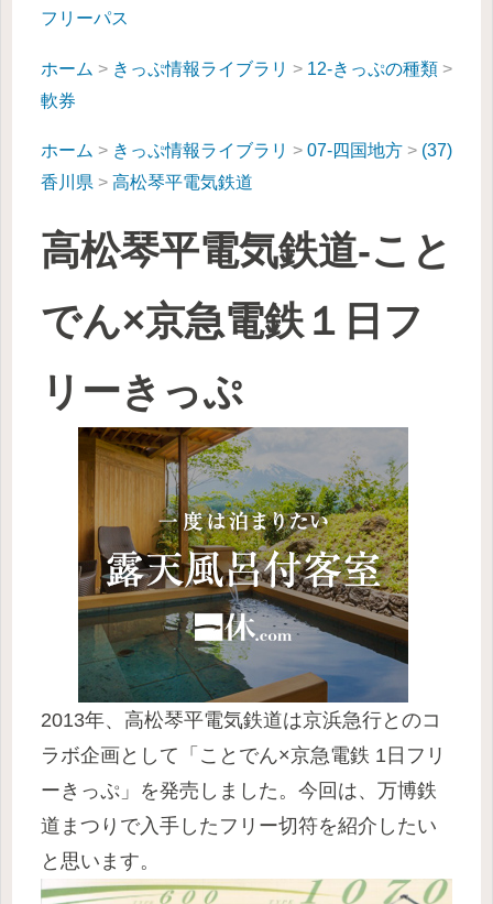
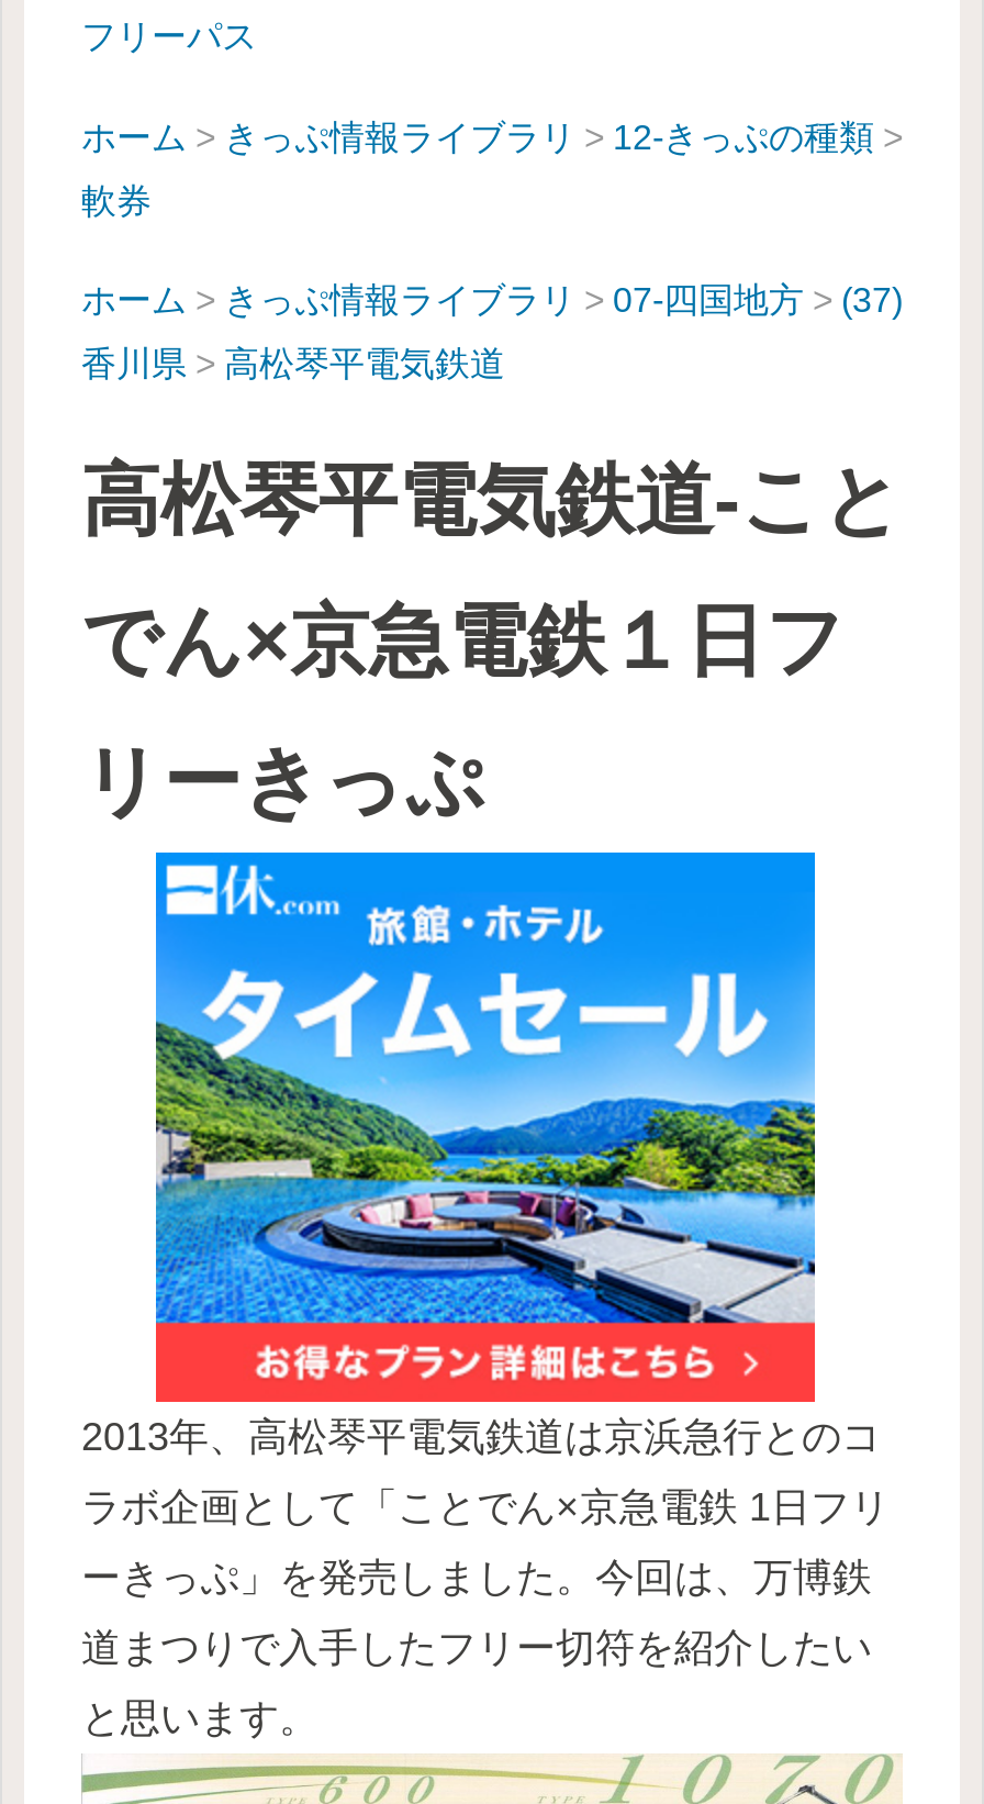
- [image]
+ [image]
